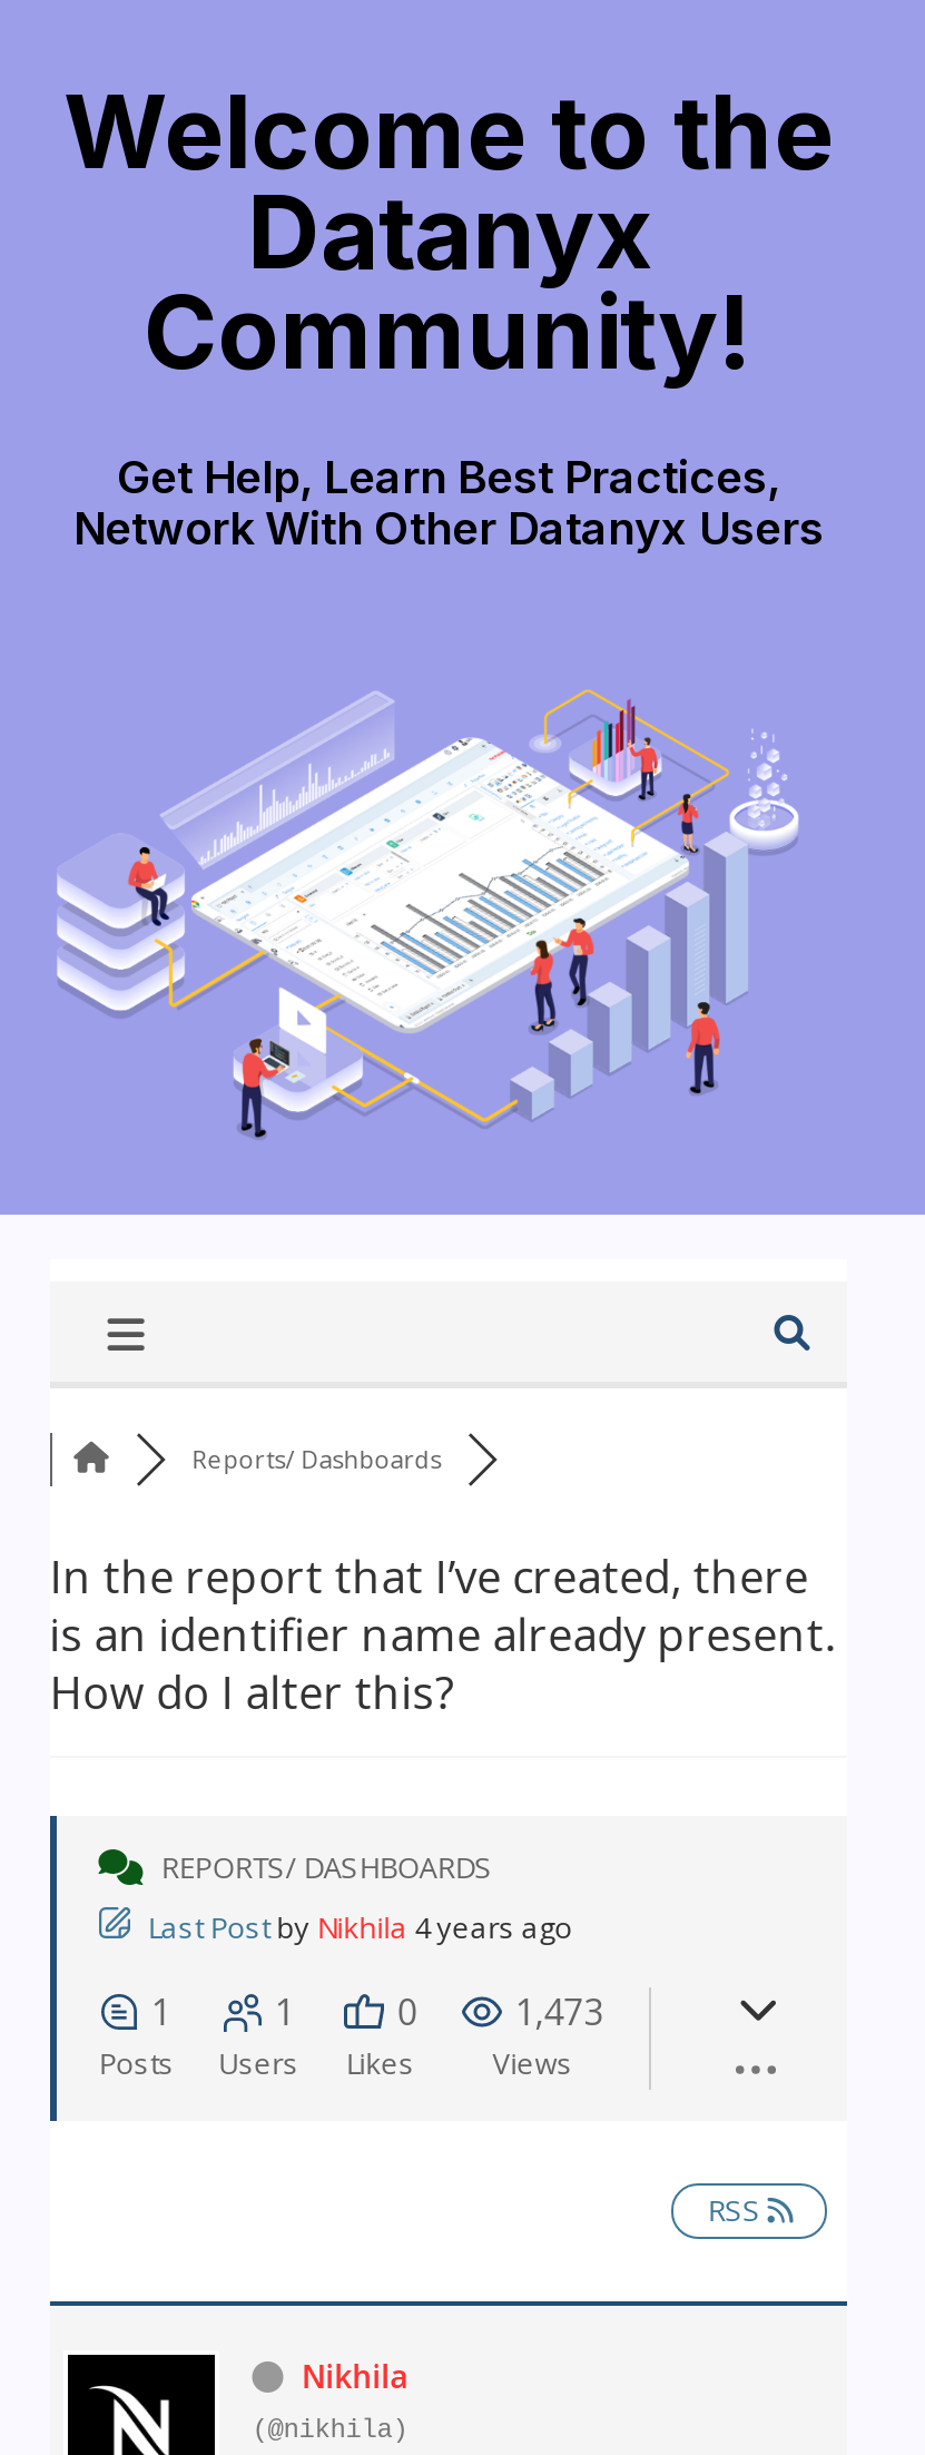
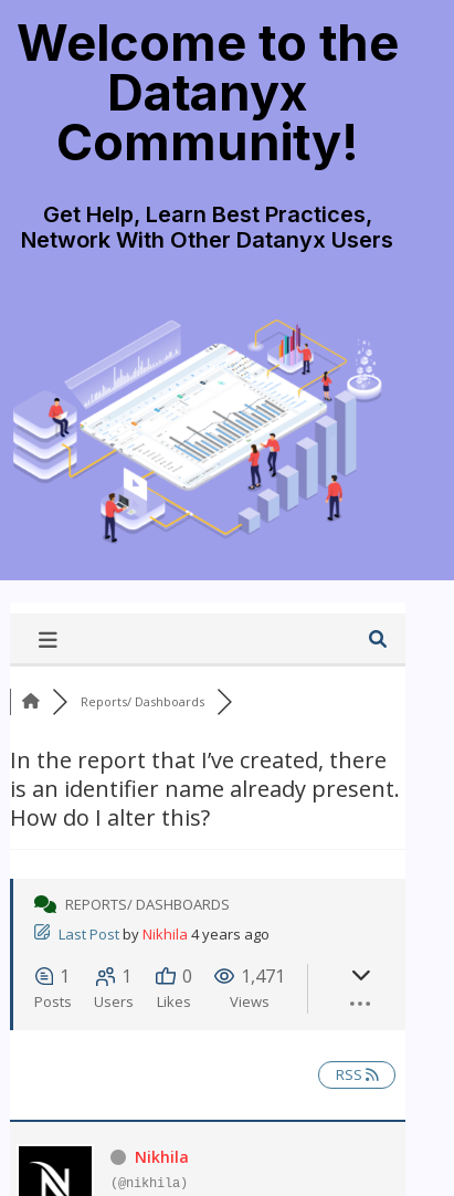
- 0 1,473
+ 0 1,471
